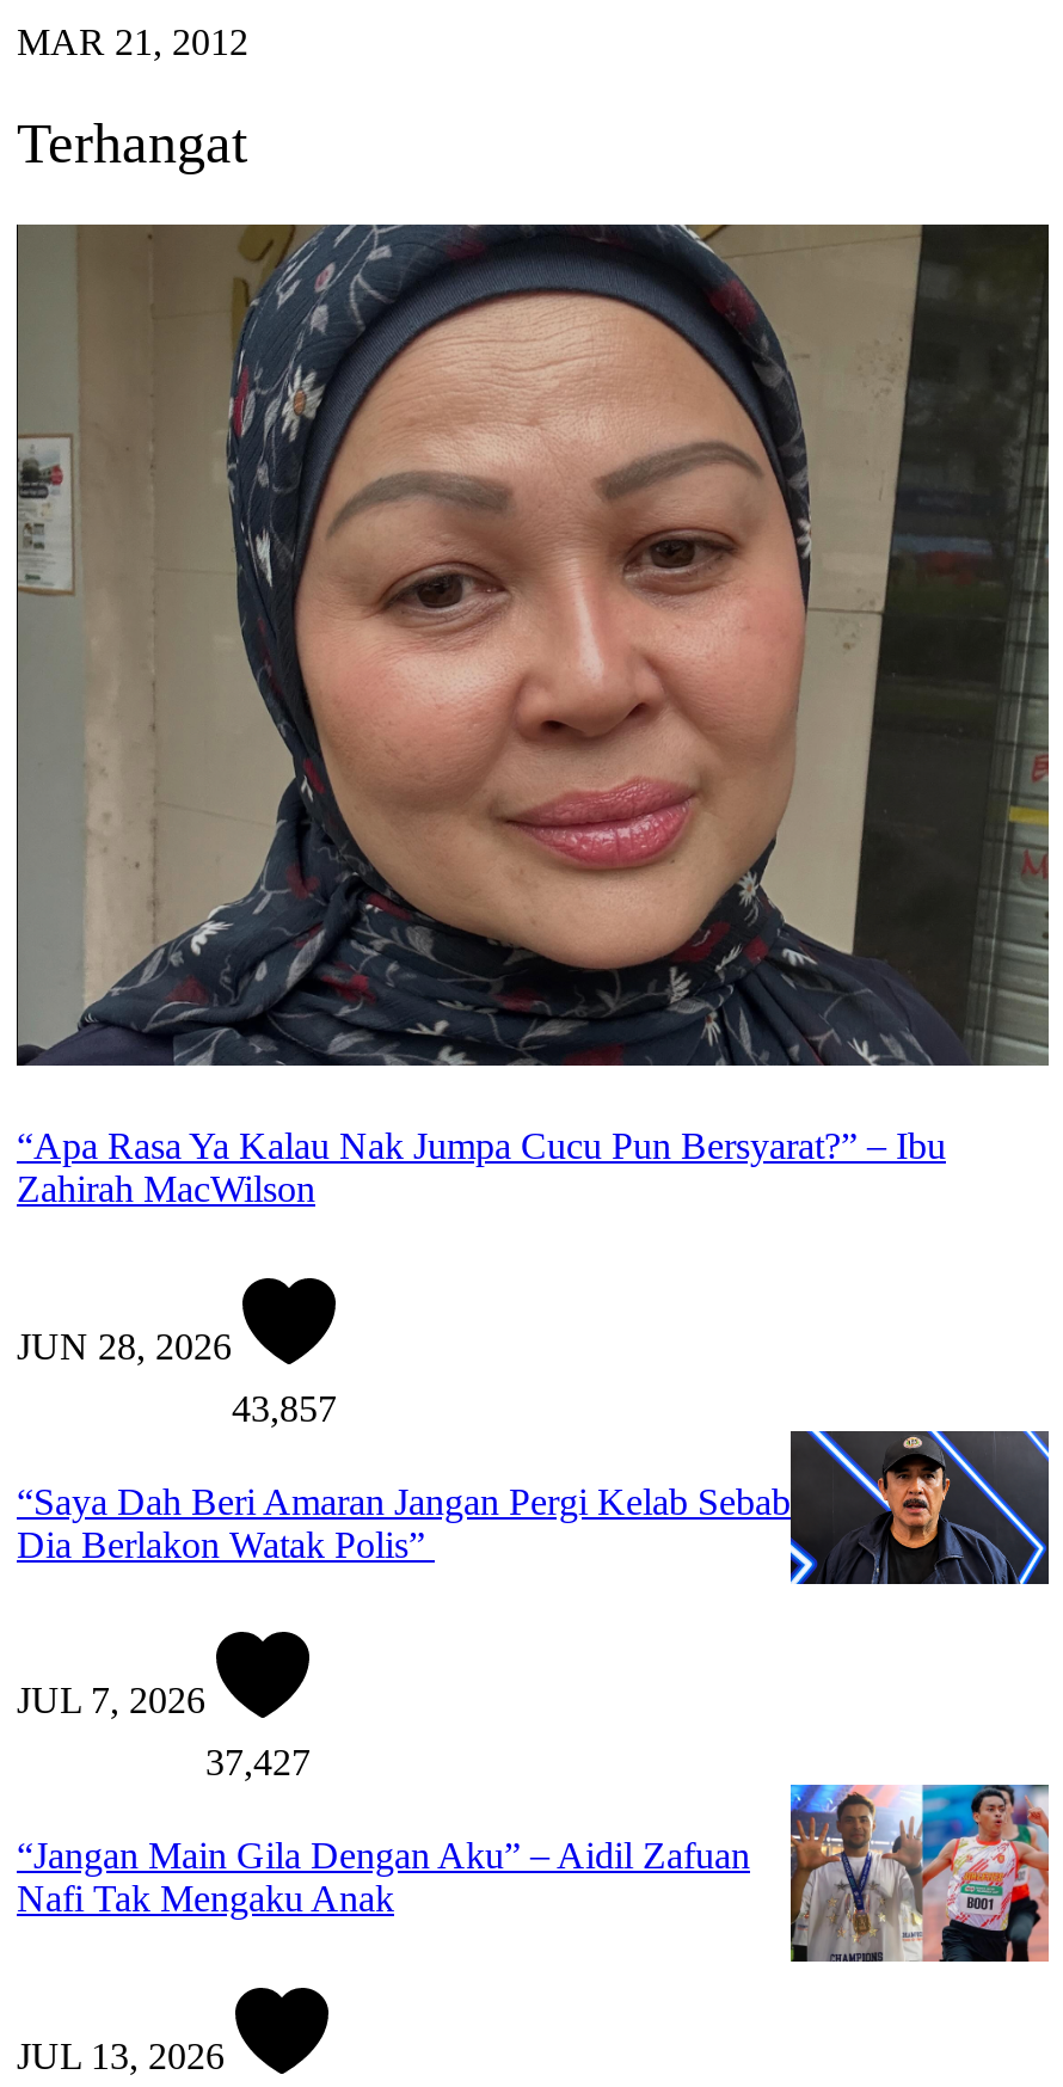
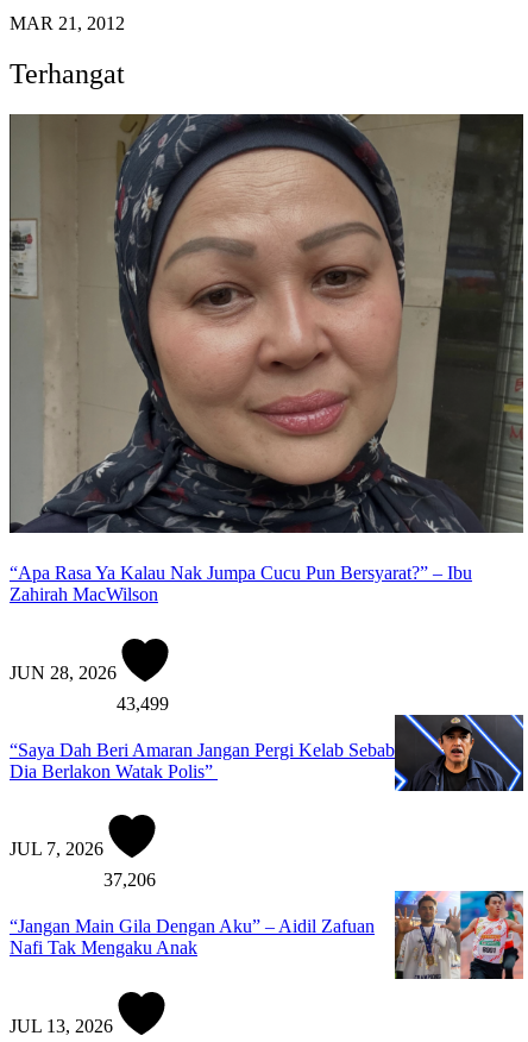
- 43,857
+ 43,499

- 37,427
+ 37,206
